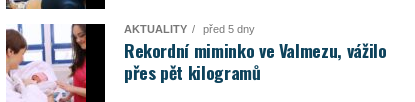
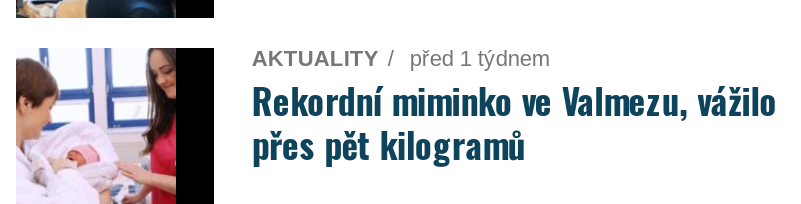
- AKTUALITY před 5 dny
+ AKTUALITY před 1 týdnem
